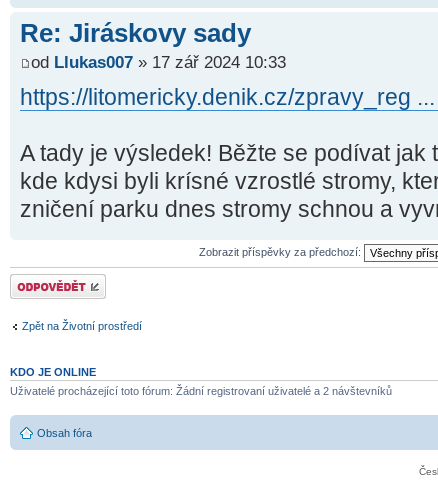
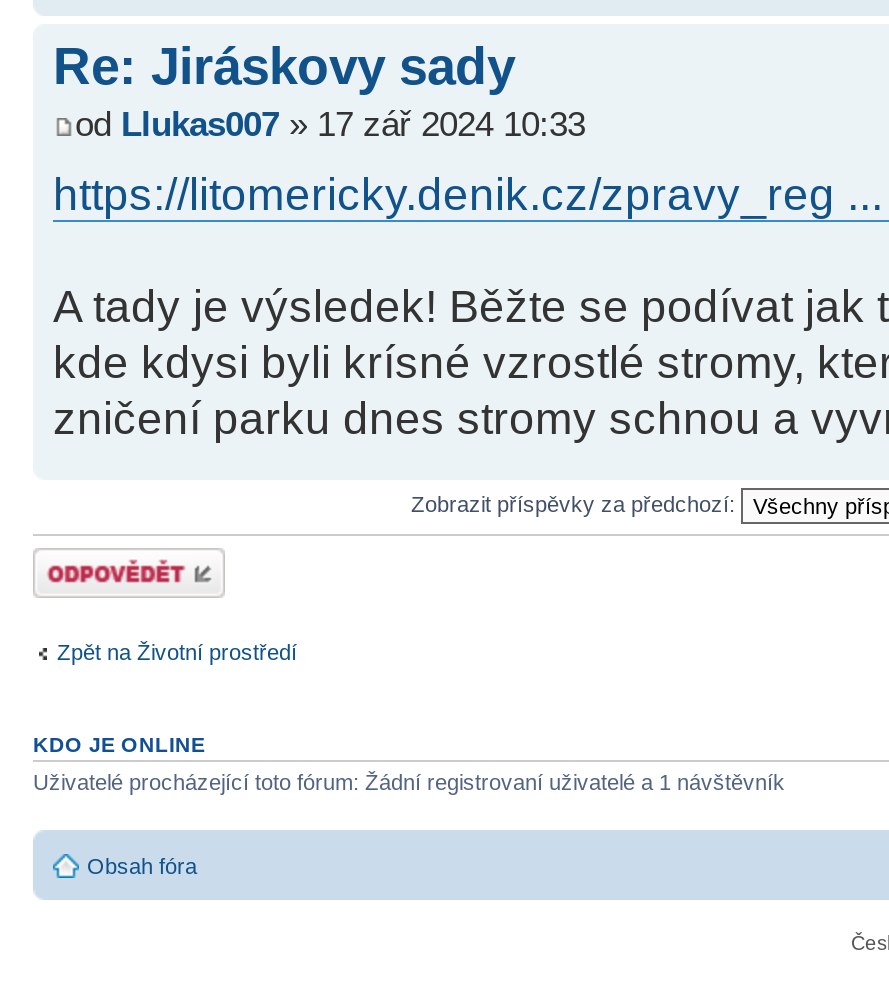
- Uživatelé procházející toto fórum: Žádní registrovaní uživatelé a 2 návštevníků
+ Uživatelé procházející toto fórum: Žádní registrovaní uživatelé a 1 návštěvník
